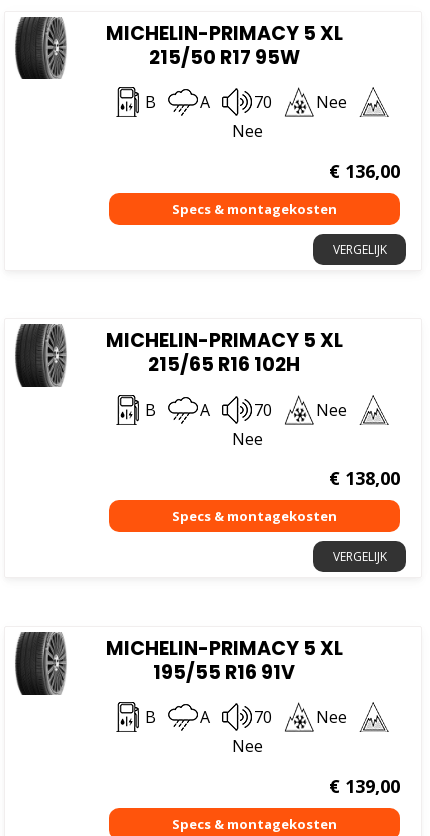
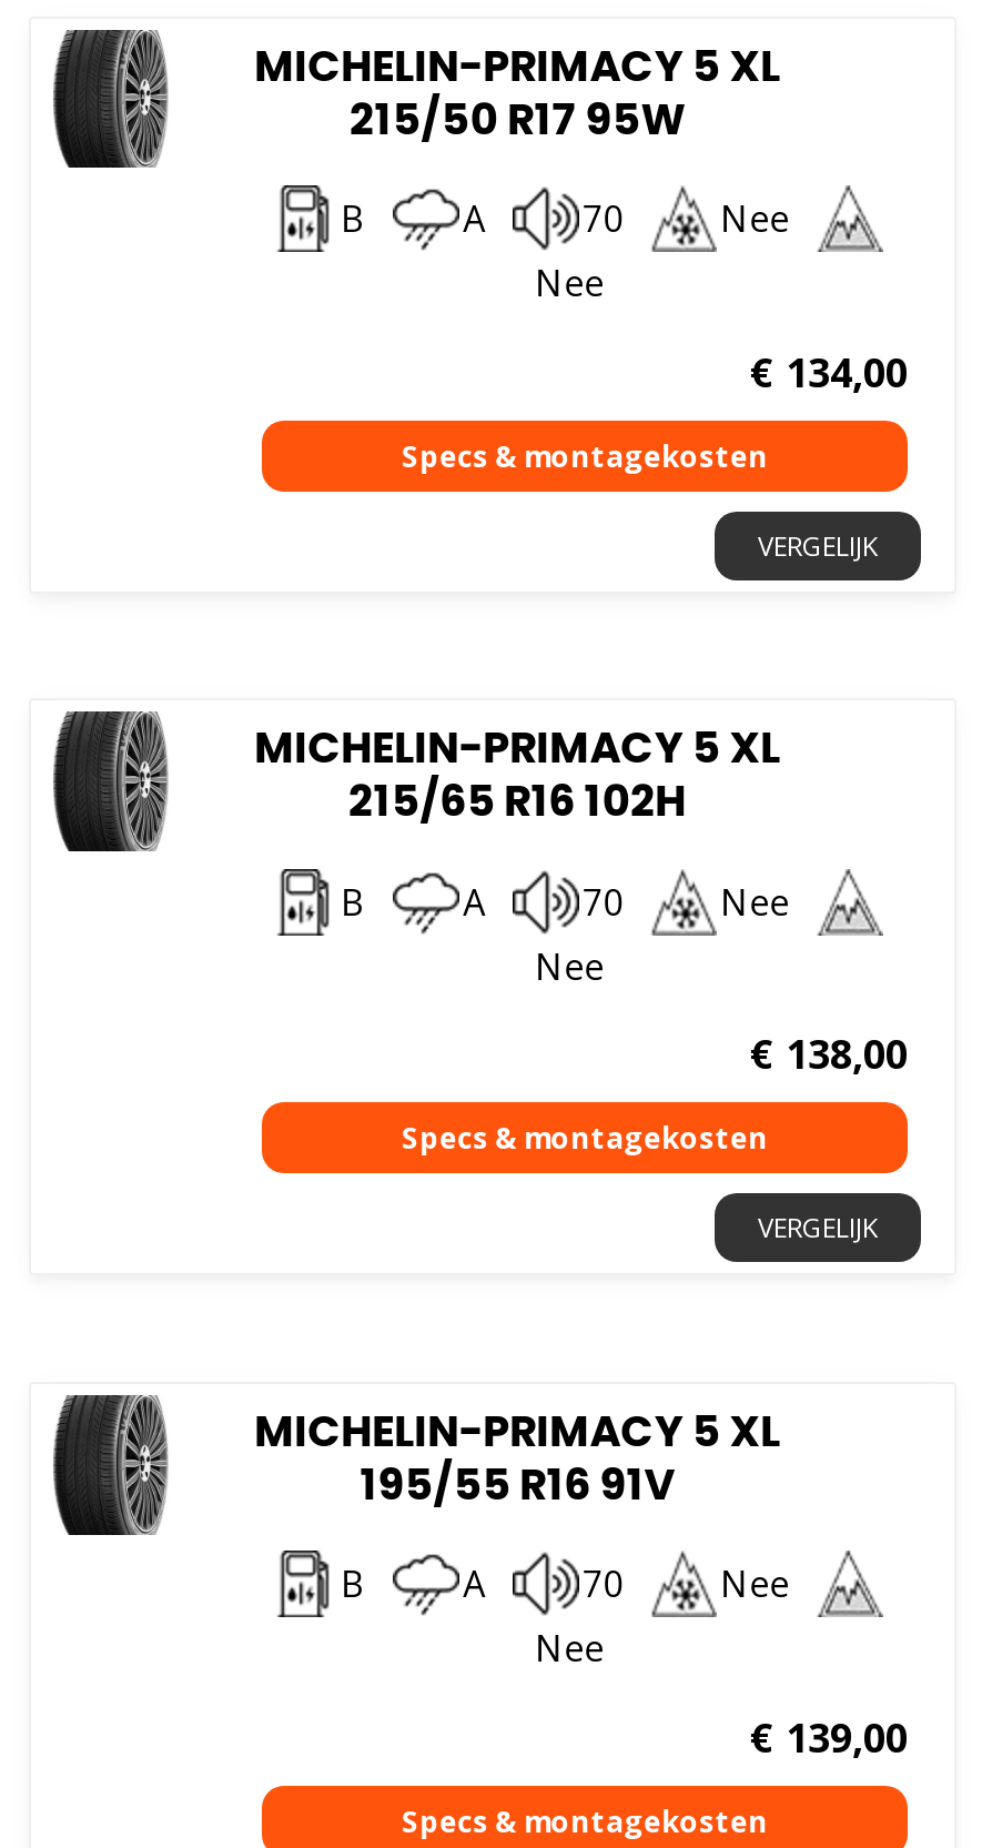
- €136,00
+ €134,00
